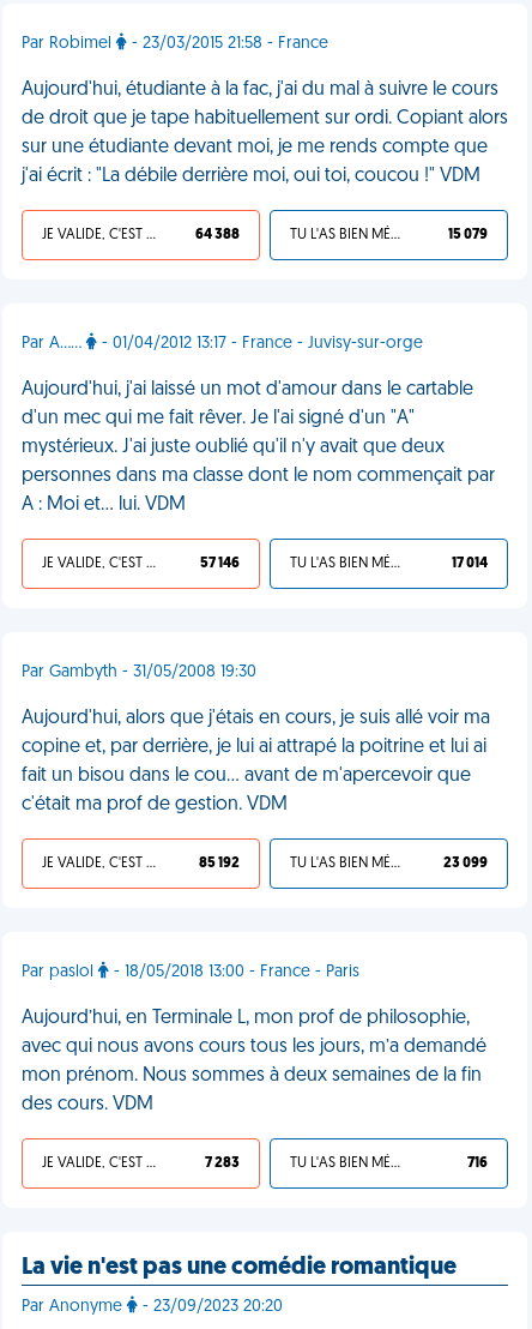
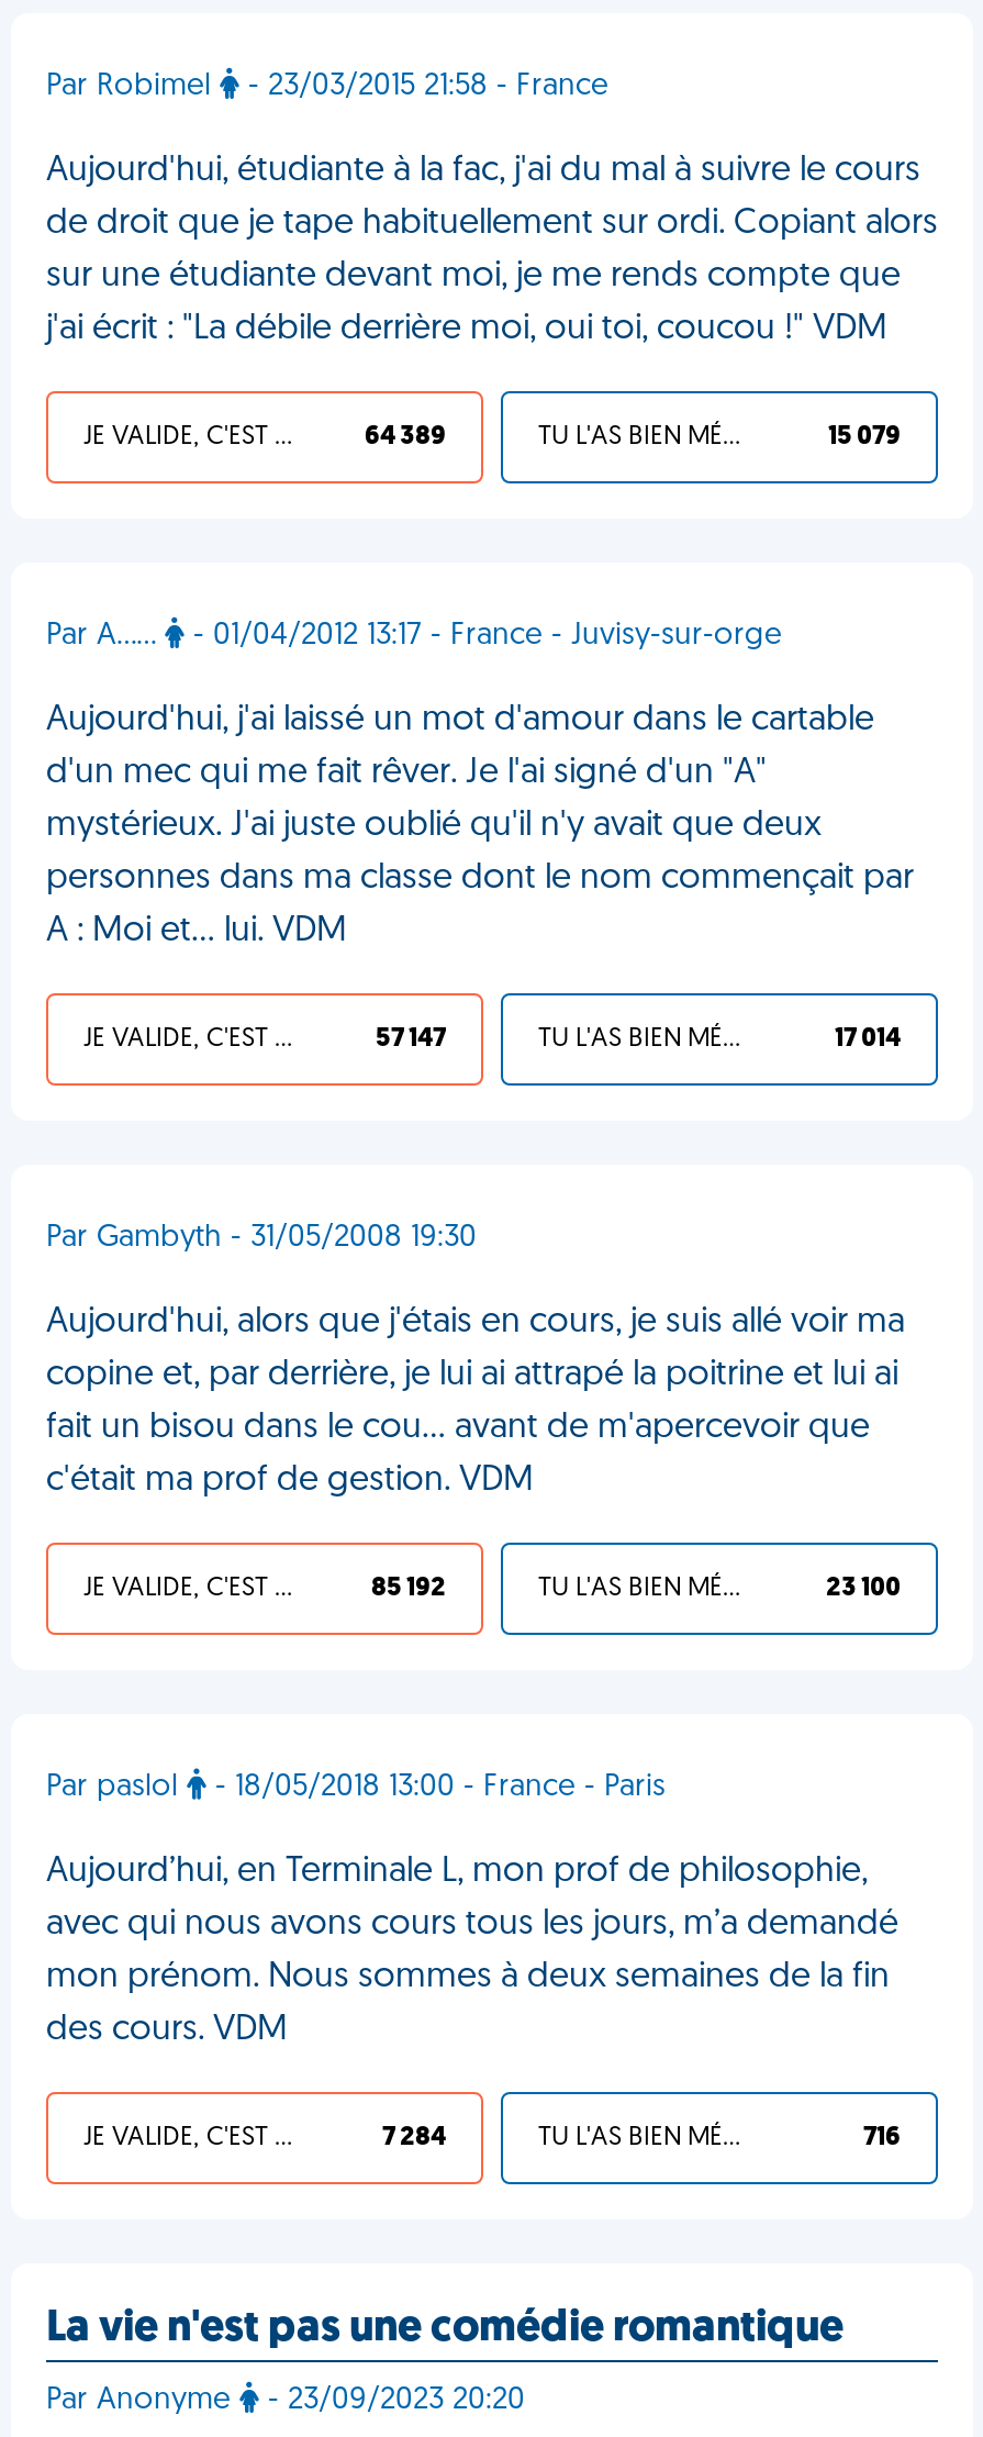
- 64 388
+ 64 389

- 57 146
+ 57 147

- 23 099
+ 23 100

- 7 283
+ 7 284
